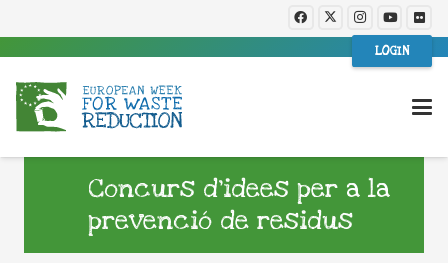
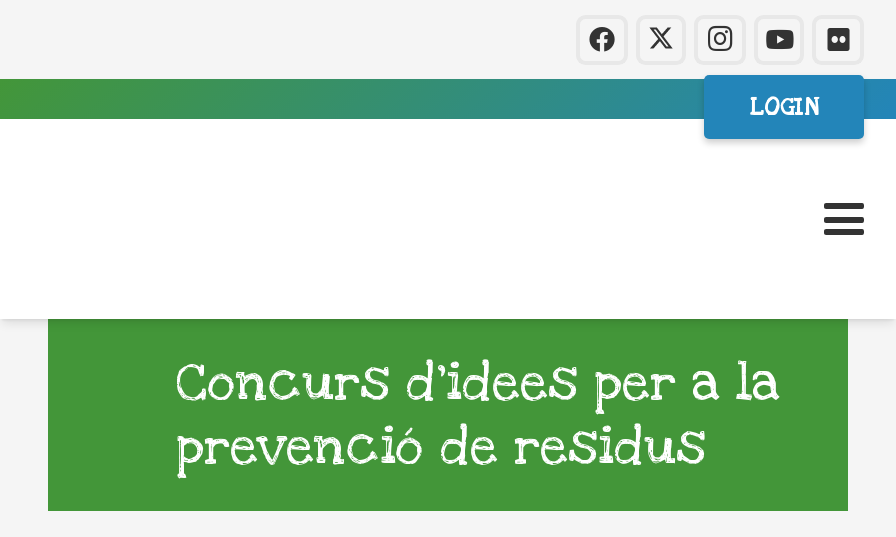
- [image]

- [image]
